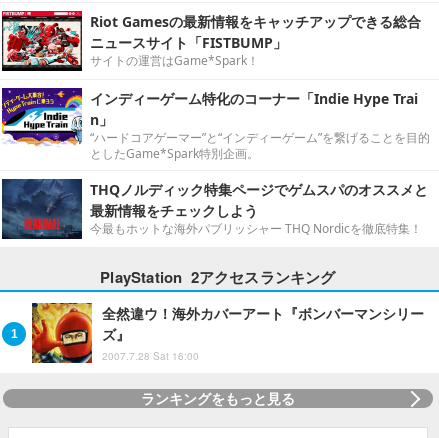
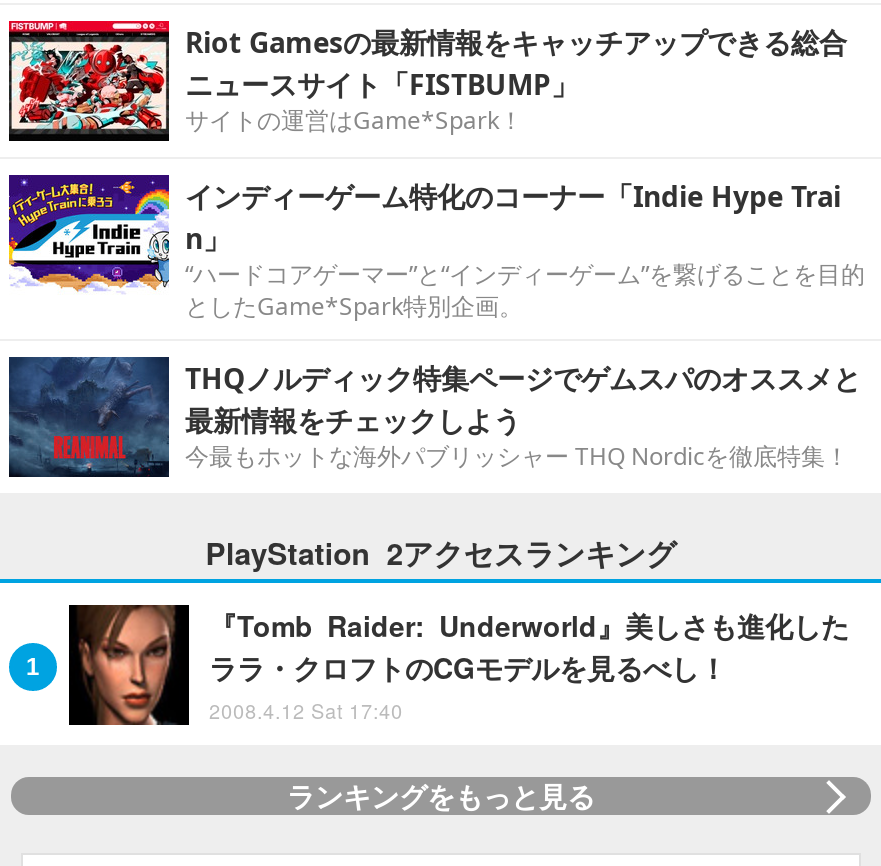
- [image]
- 全然違ウ！海外カバーアート『ボンバーマンシリー
+ [image]
+ 『Tomb Raider: Underworld』美しさも進化した

- ズ』
+ ララ・クロフトのCGモデルを見るべし！

- 2007.7.28 Sat 16:00
+ 2008.4.12 Sat 17:40
